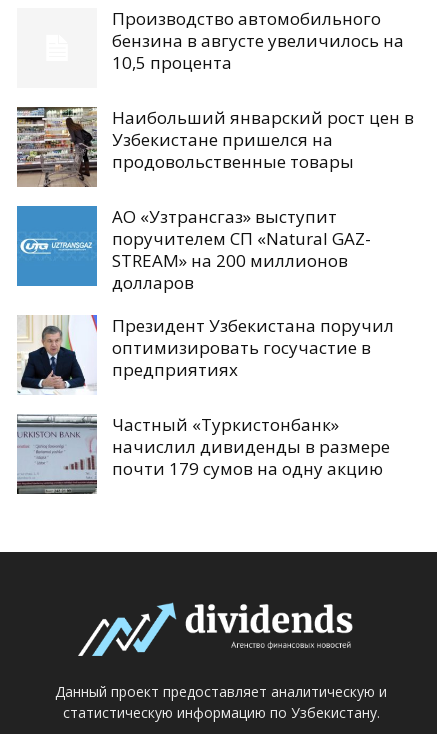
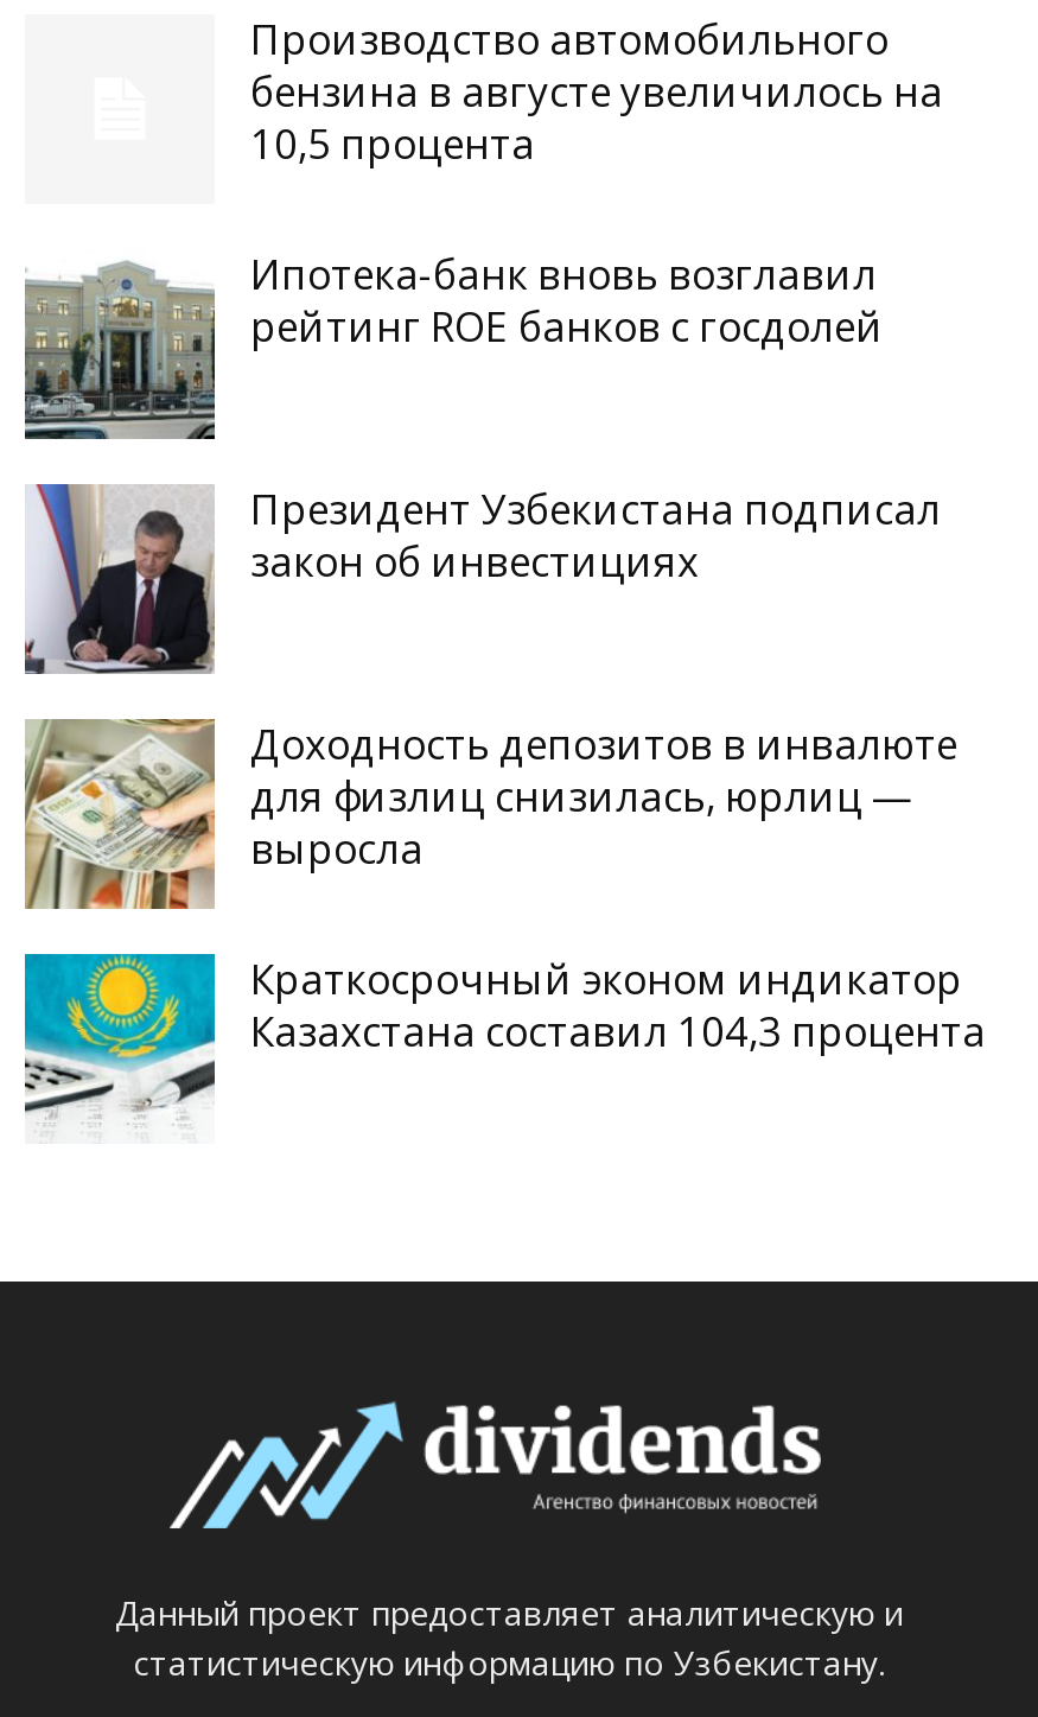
- [image]
- Наибольший январский рост цен в
- Узбекистане пришелся на
- продовольственные товары
+ [image]
+ Ипотека-банк вновь возглавил
+ рейтинг ROE банков с госдолей

- [image]
- АО «Узтрансгаз» выступит
- поручителем СП «Natural GAZ-
- STREAM» на 200 миллионов
- долларов
+ [image]
+ Президент Узбекистана подписал
+ закон об инвестициях

- [image]
- Президент Узбекистана поручил
- оптимизировать госучастие в
- предприятиях
+ [image]
+ Доходность депозитов в инвалюте
+ для физлиц снизилась, юрлиц —
+ выросла

- [image]
- Частный «Туркистонбанк»
- начислил дивиденды в размере
- почти 179 сумов на одну акцию
+ [image]
+ Краткосрочный эконом индикатор
+ Казахстана составил 104,3 процента
